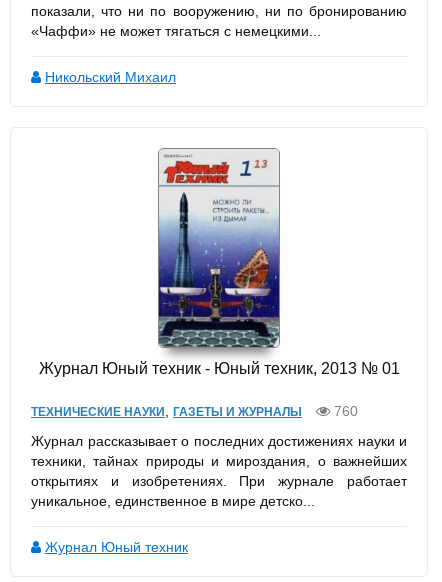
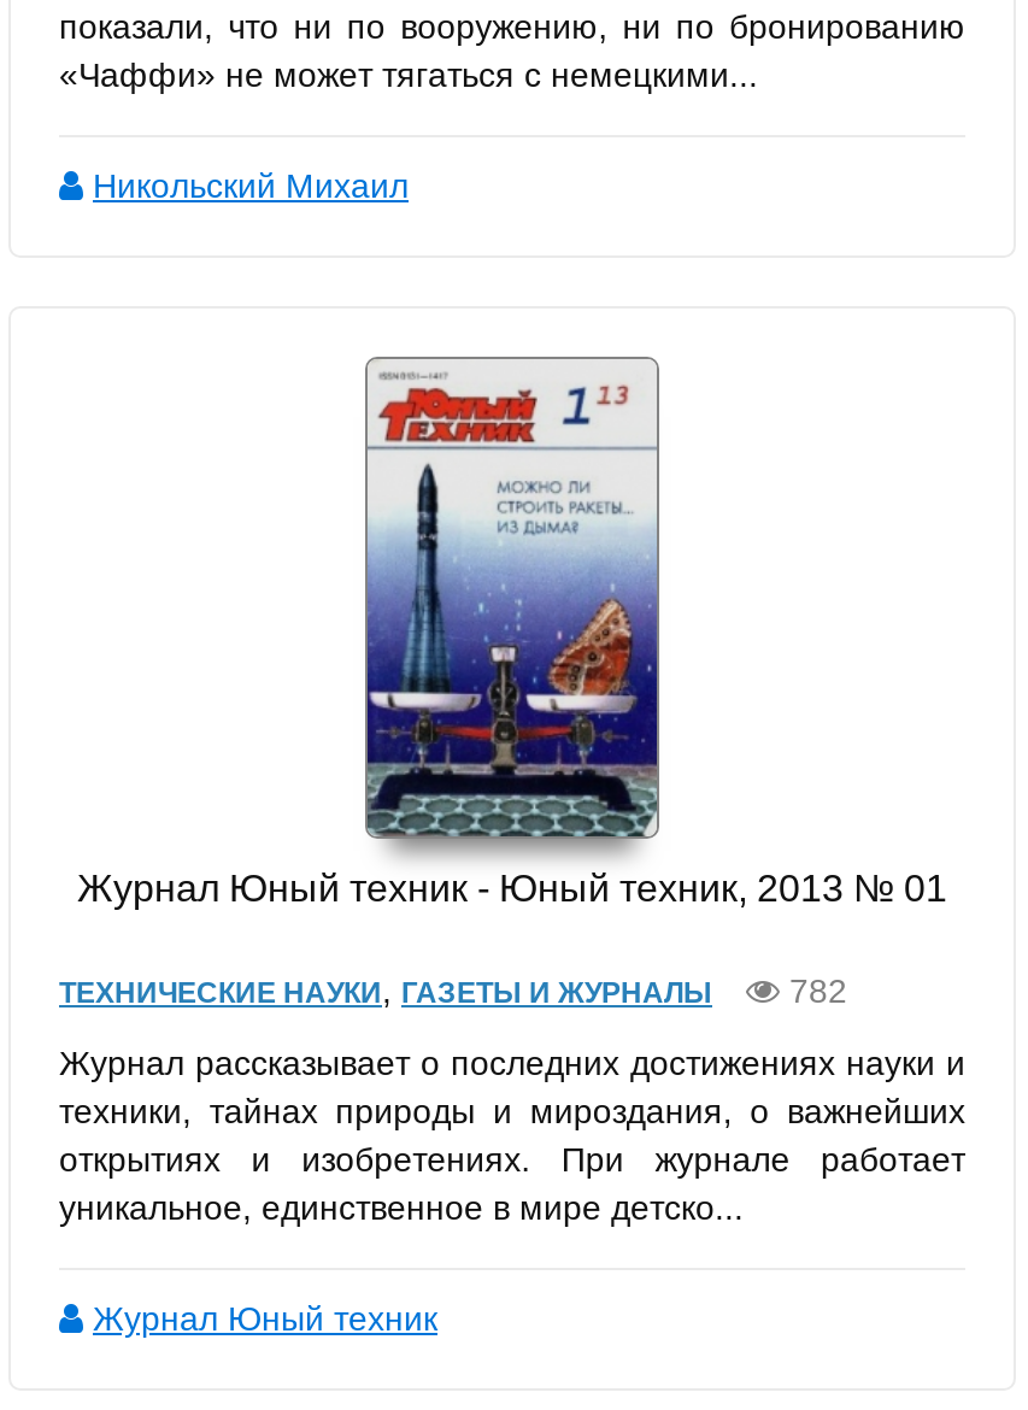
- ТЕХНИЧЕСКИЕ НАУКИ, ГАЗЕТЫ И ЖУРНАЛЫ 760
+ ТЕХНИЧЕСКИЕ НАУКИ, ГАЗЕТЫ И ЖУРНАЛЫ 782
